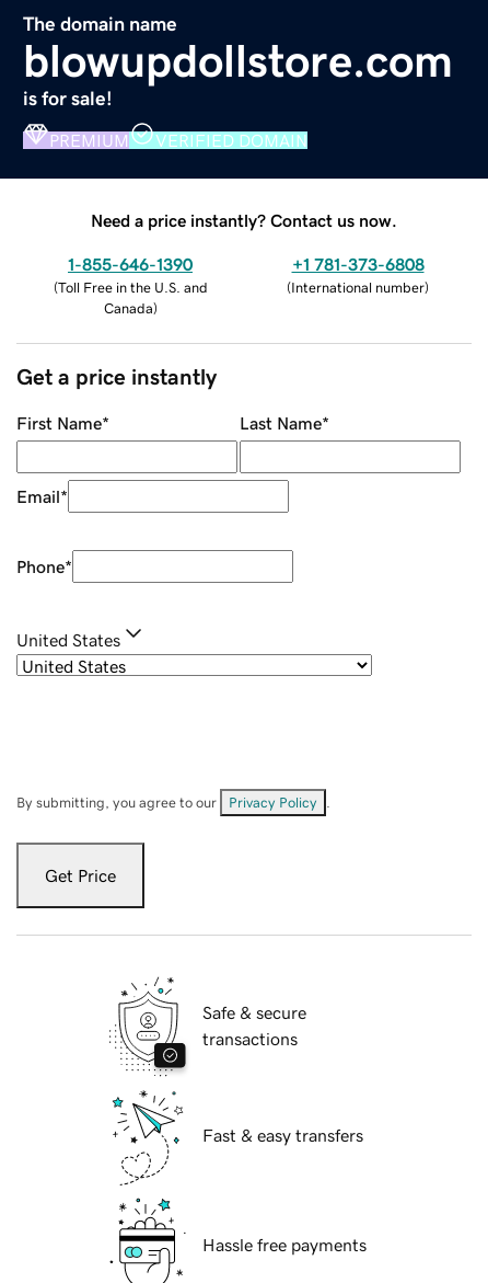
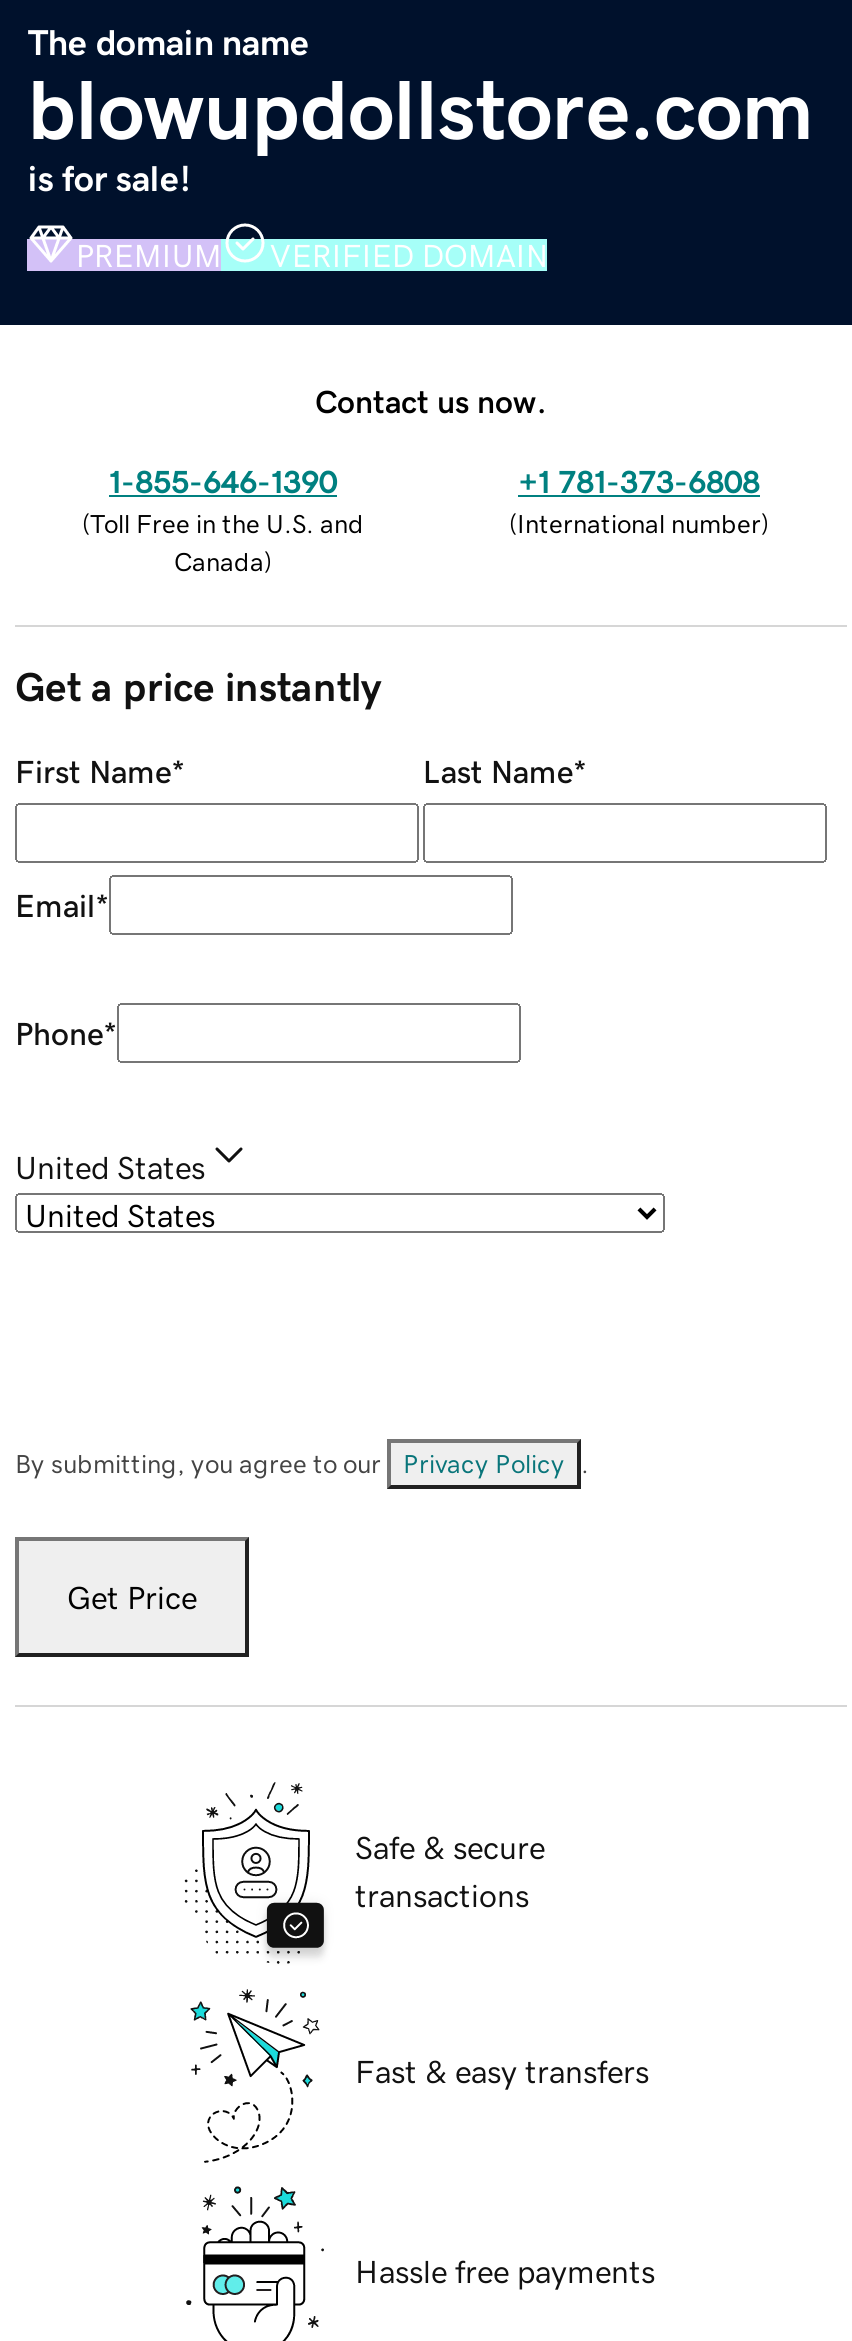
- Need a price instantly? Contact us now.
+ Contact us now.
